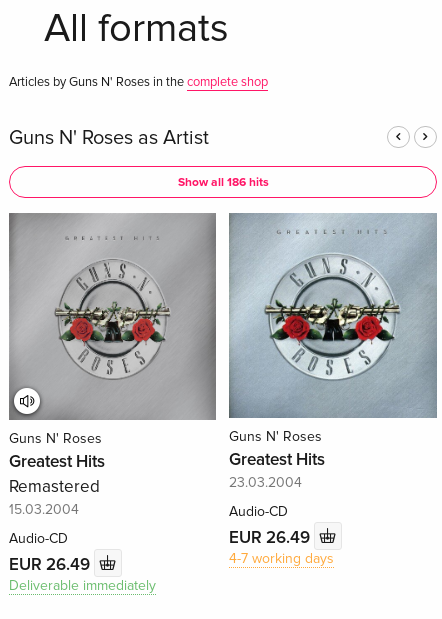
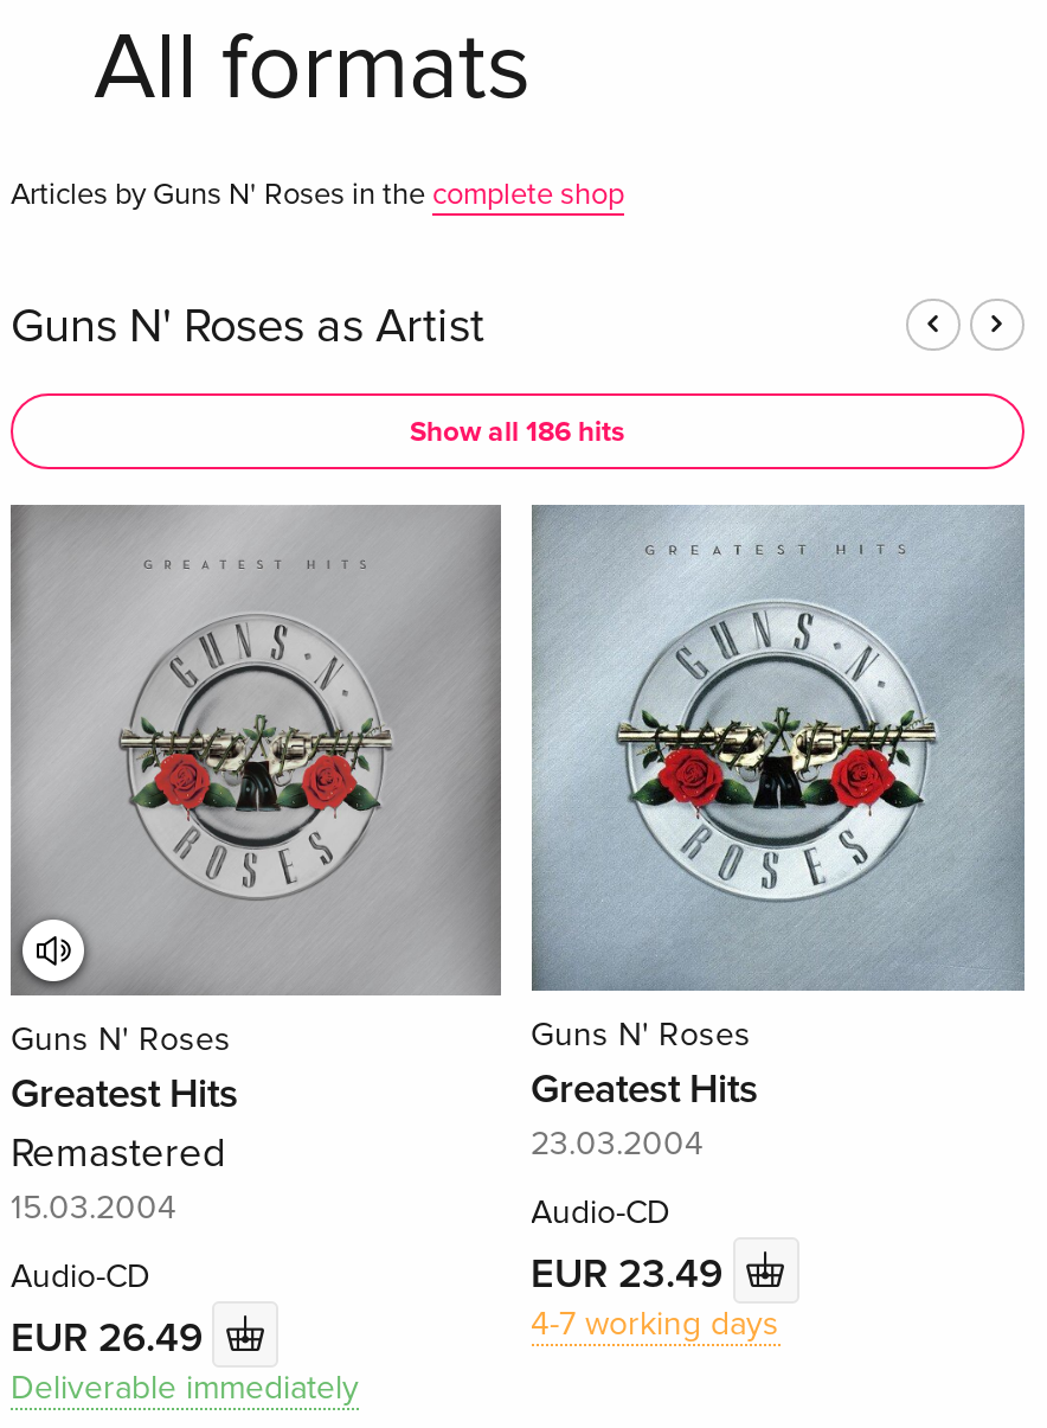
- EUR 26.49
+ EUR 23.49
